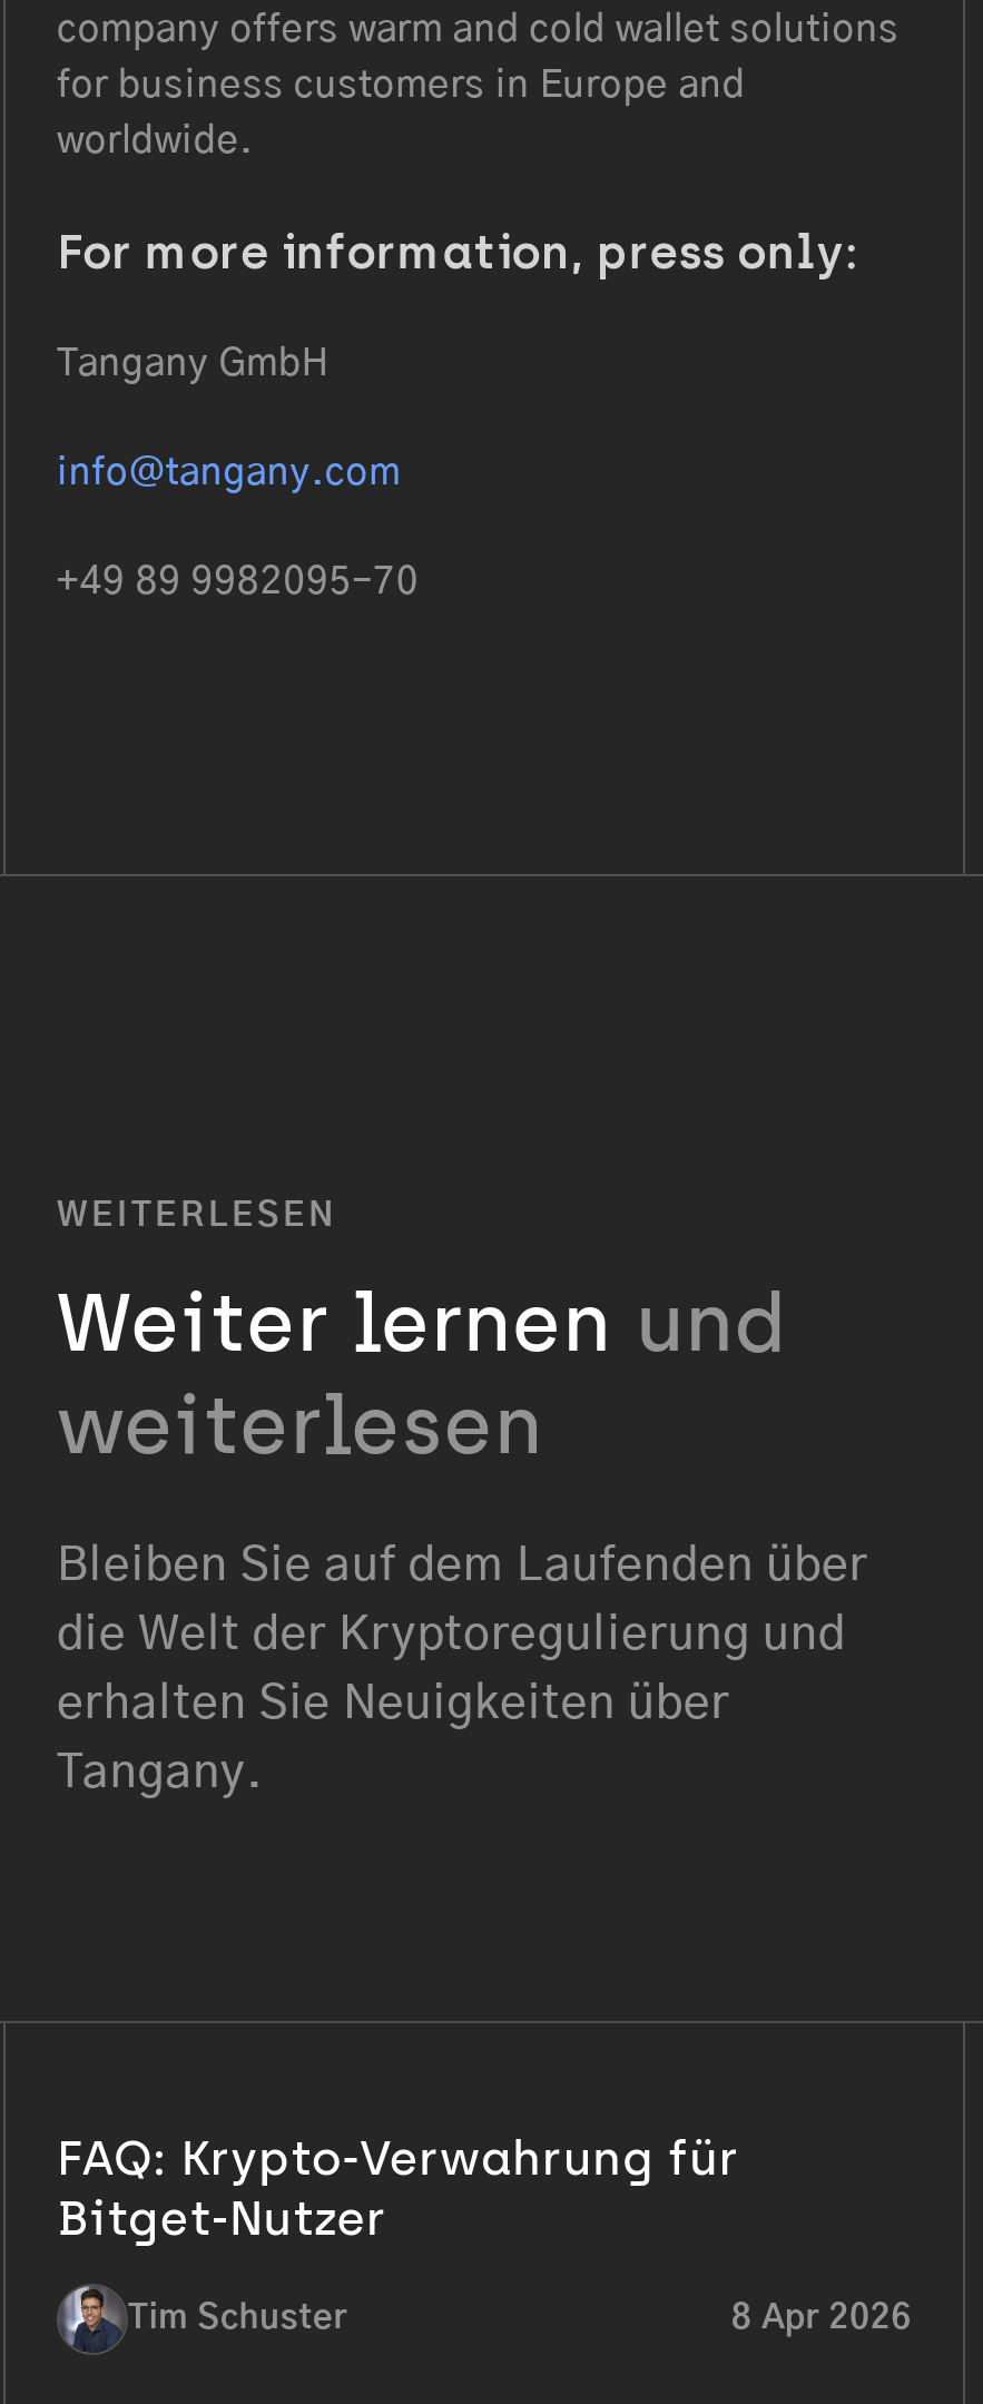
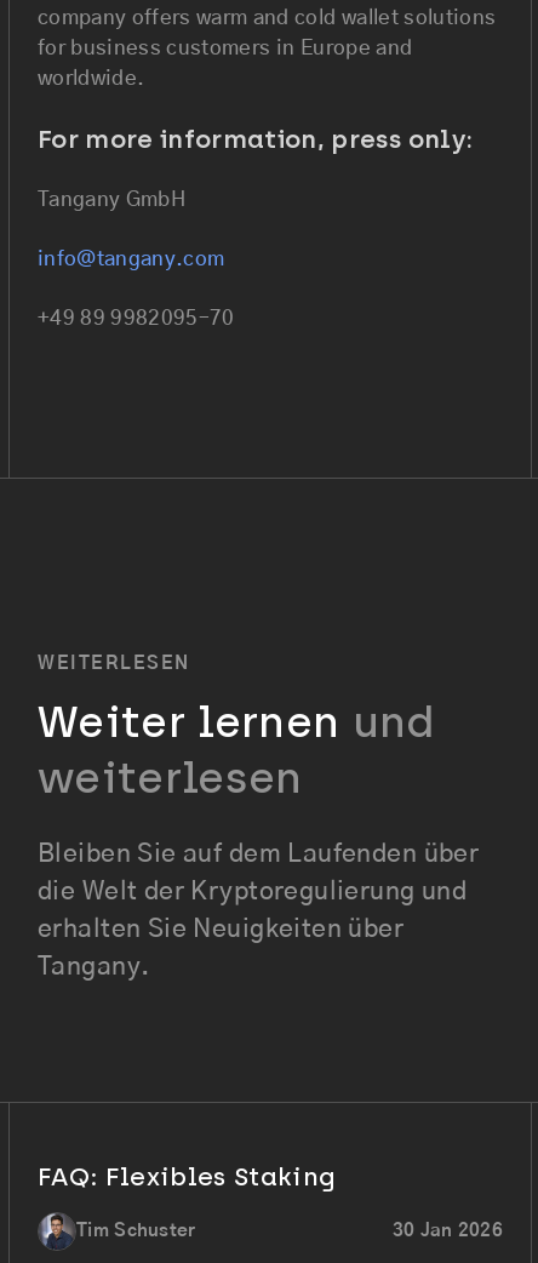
- FAQ: Krypto-Verwahrung für
- Bitget-Nutzer
+ FAQ: Flexibles Staking

- 8 Apr 2026
+ 30 Jan 2026
